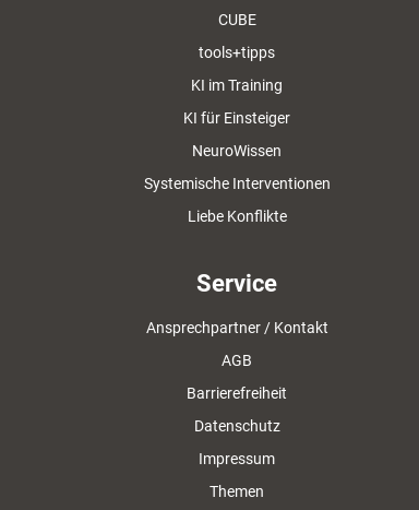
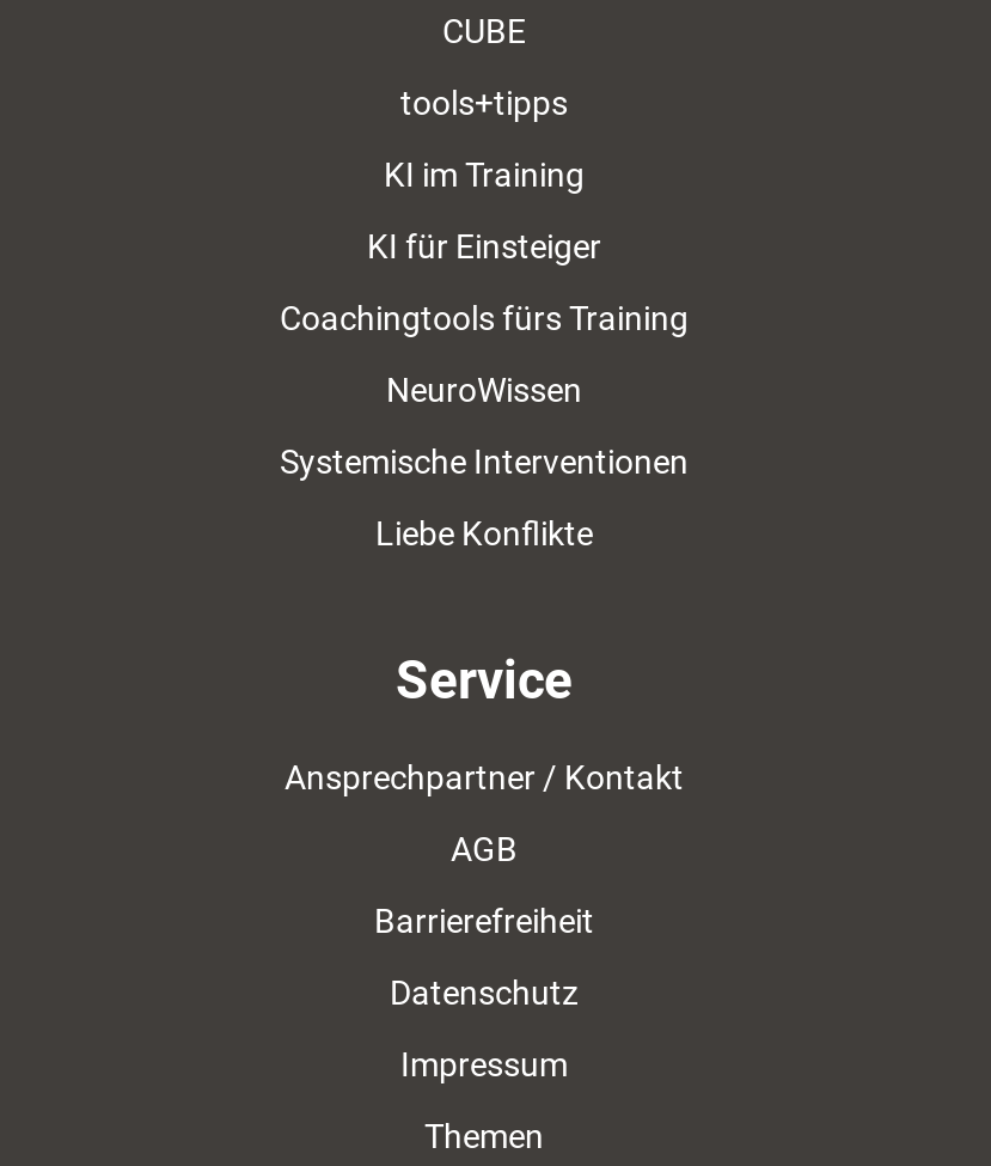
+ Coachingtools fürs Training
